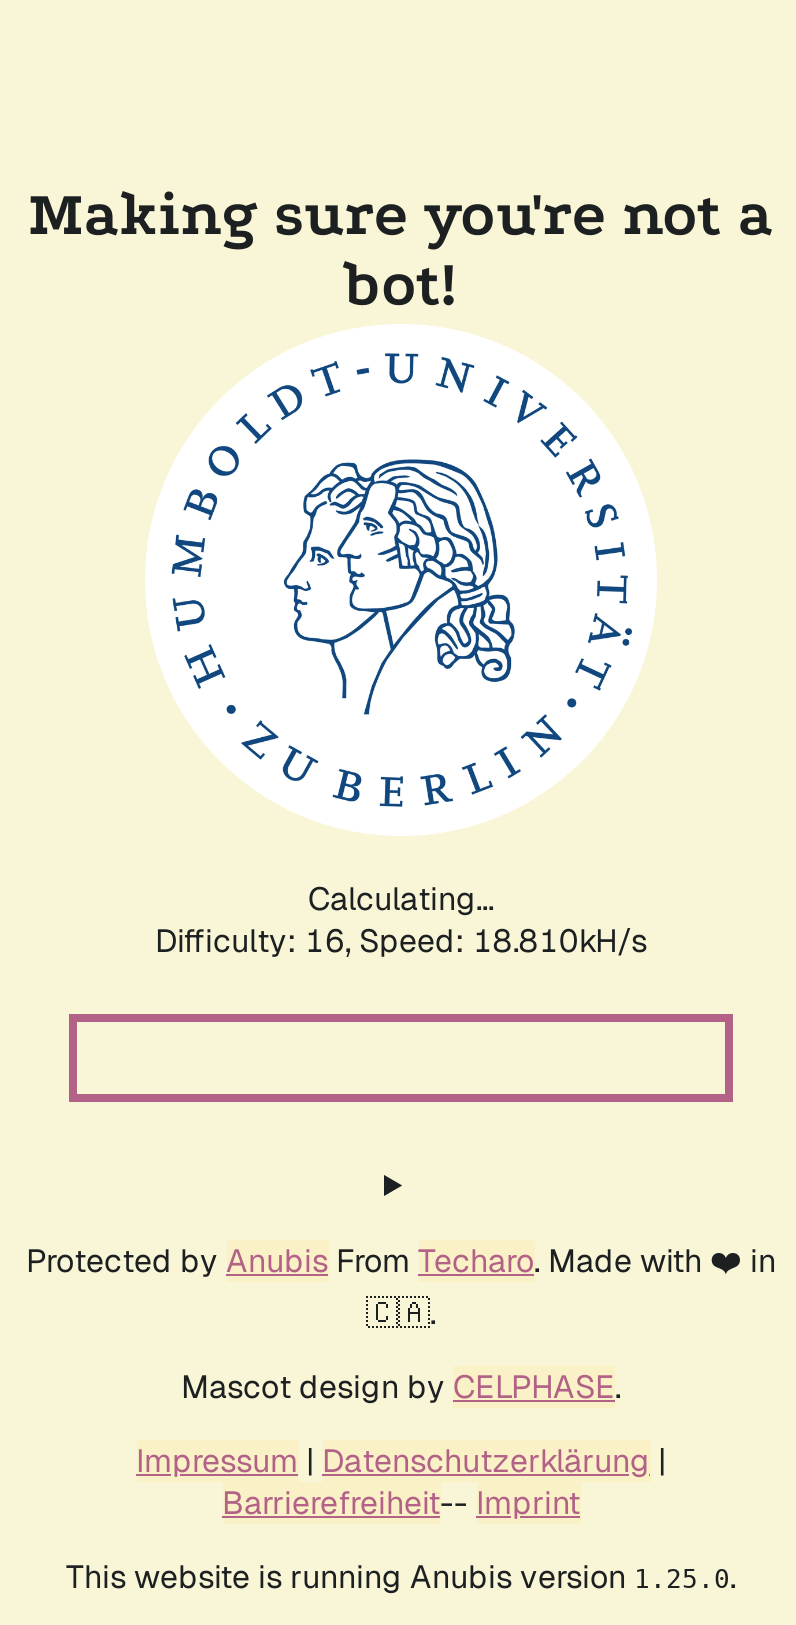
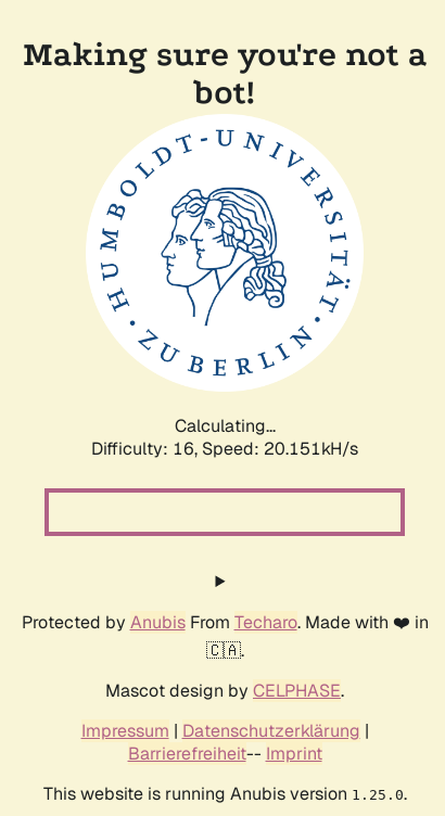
- Difficulty: 16, Speed: 18.810kH/s
+ Difficulty: 16, Speed: 20.151kH/s
